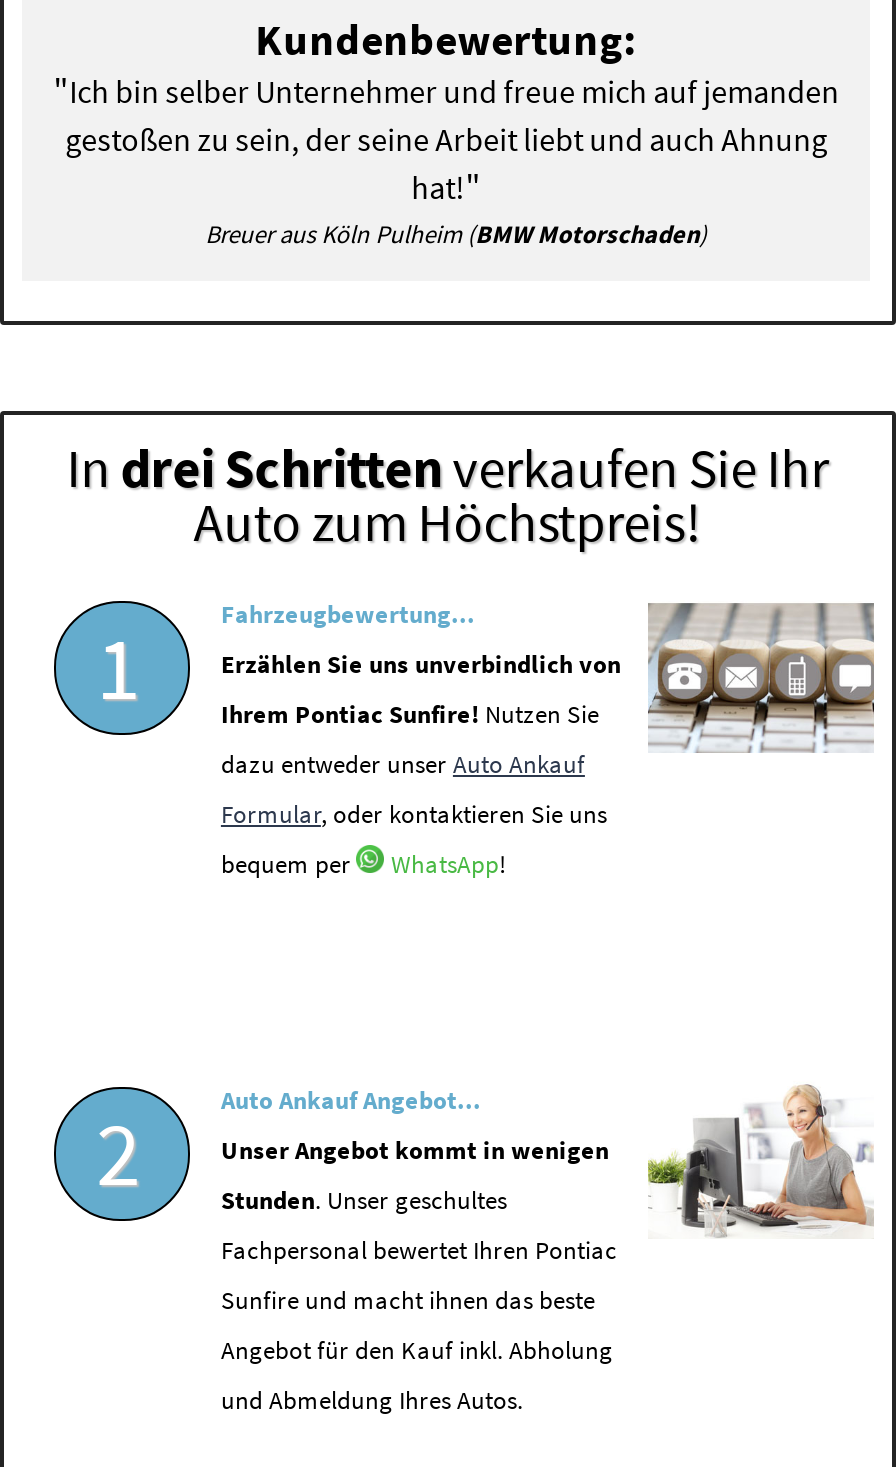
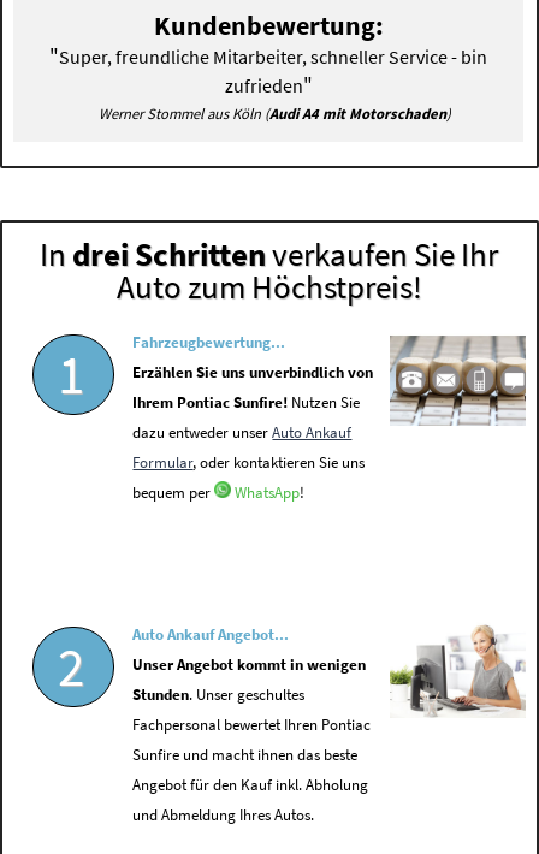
- "Ich bin selber Unternehmer und freue mich auf jemanden
- gestoßen zu sein, der seine Arbeit liebt und auch Ahnung
- hat!"
- Breuer aus Köln Pulheim (BMW Motorschaden)
+ "Super, freundliche Mitarbeiter, schneller Service - bin
+ zufrieden"
+ Werner Stommel aus Köln (Audi A4 mit Motorschaden)
